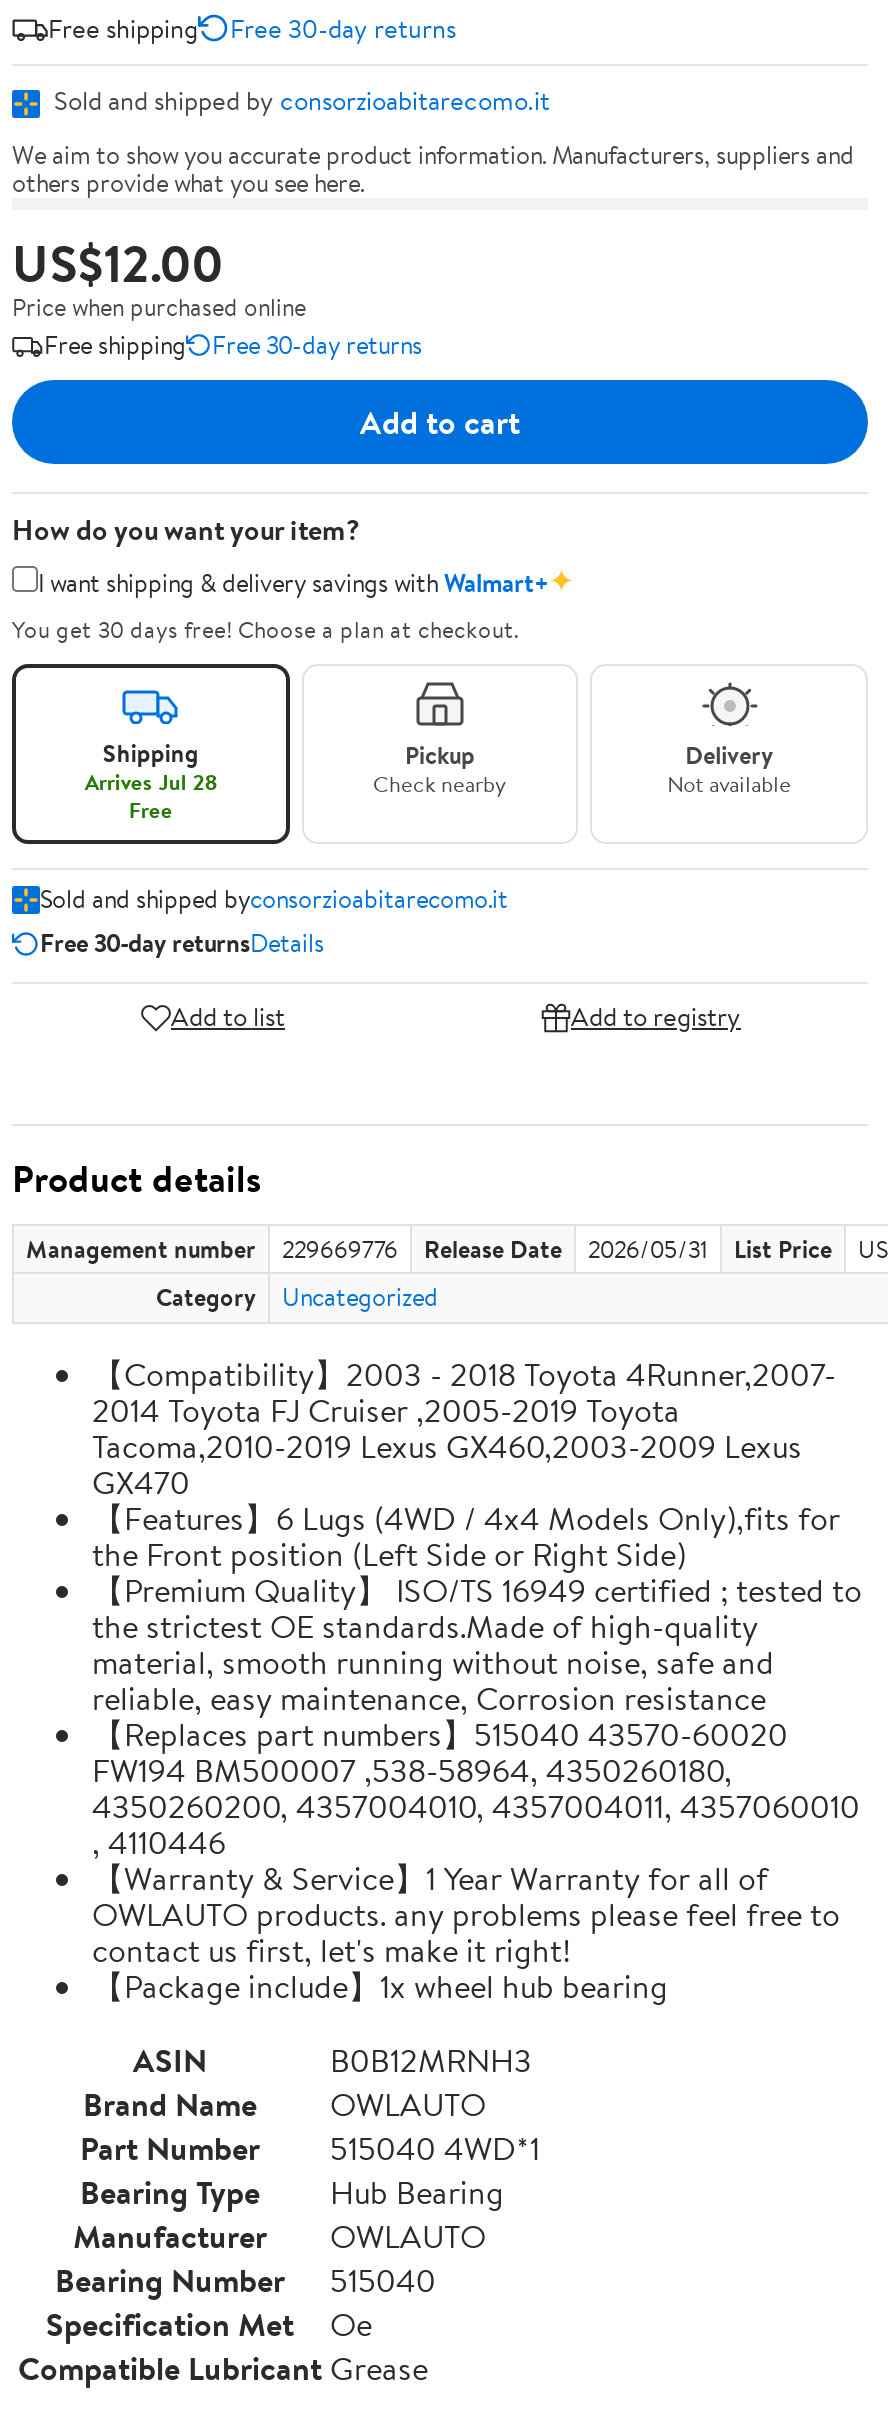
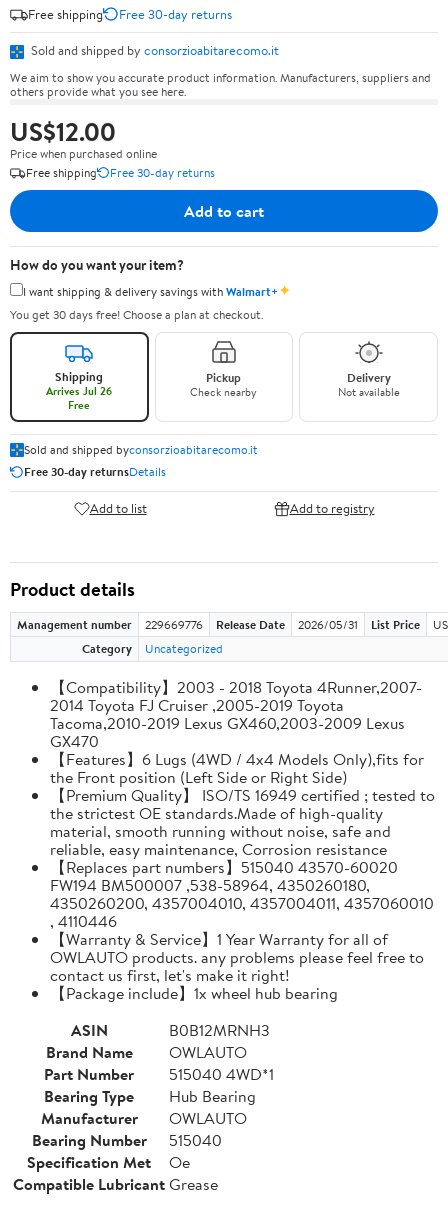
- Arrives Jul 28
+ Arrives Jul 26
